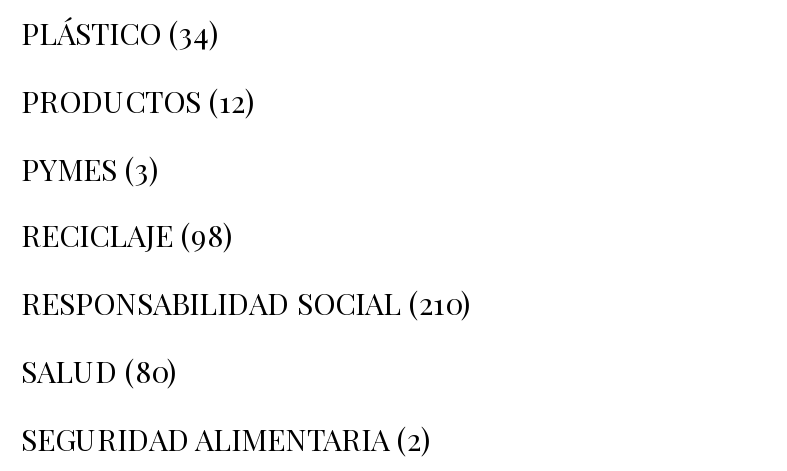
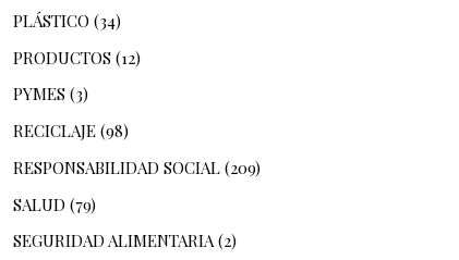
- RESPONSABILIDAD SOCIAL (210)
+ RESPONSABILIDAD SOCIAL (209)

- SALUD (80)
+ SALUD (79)
